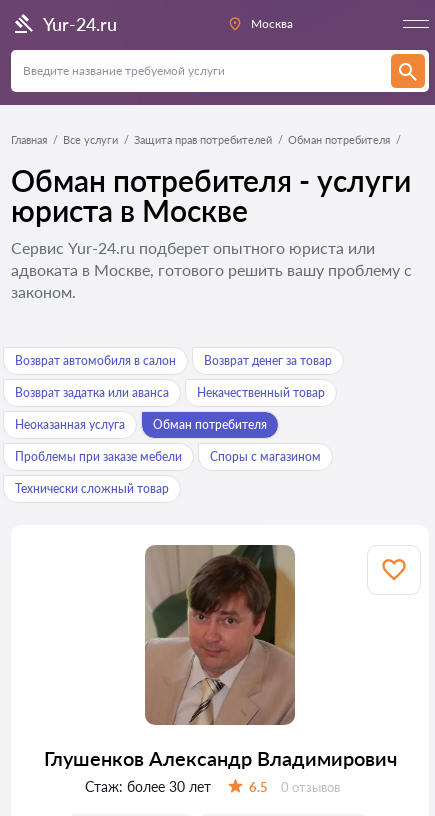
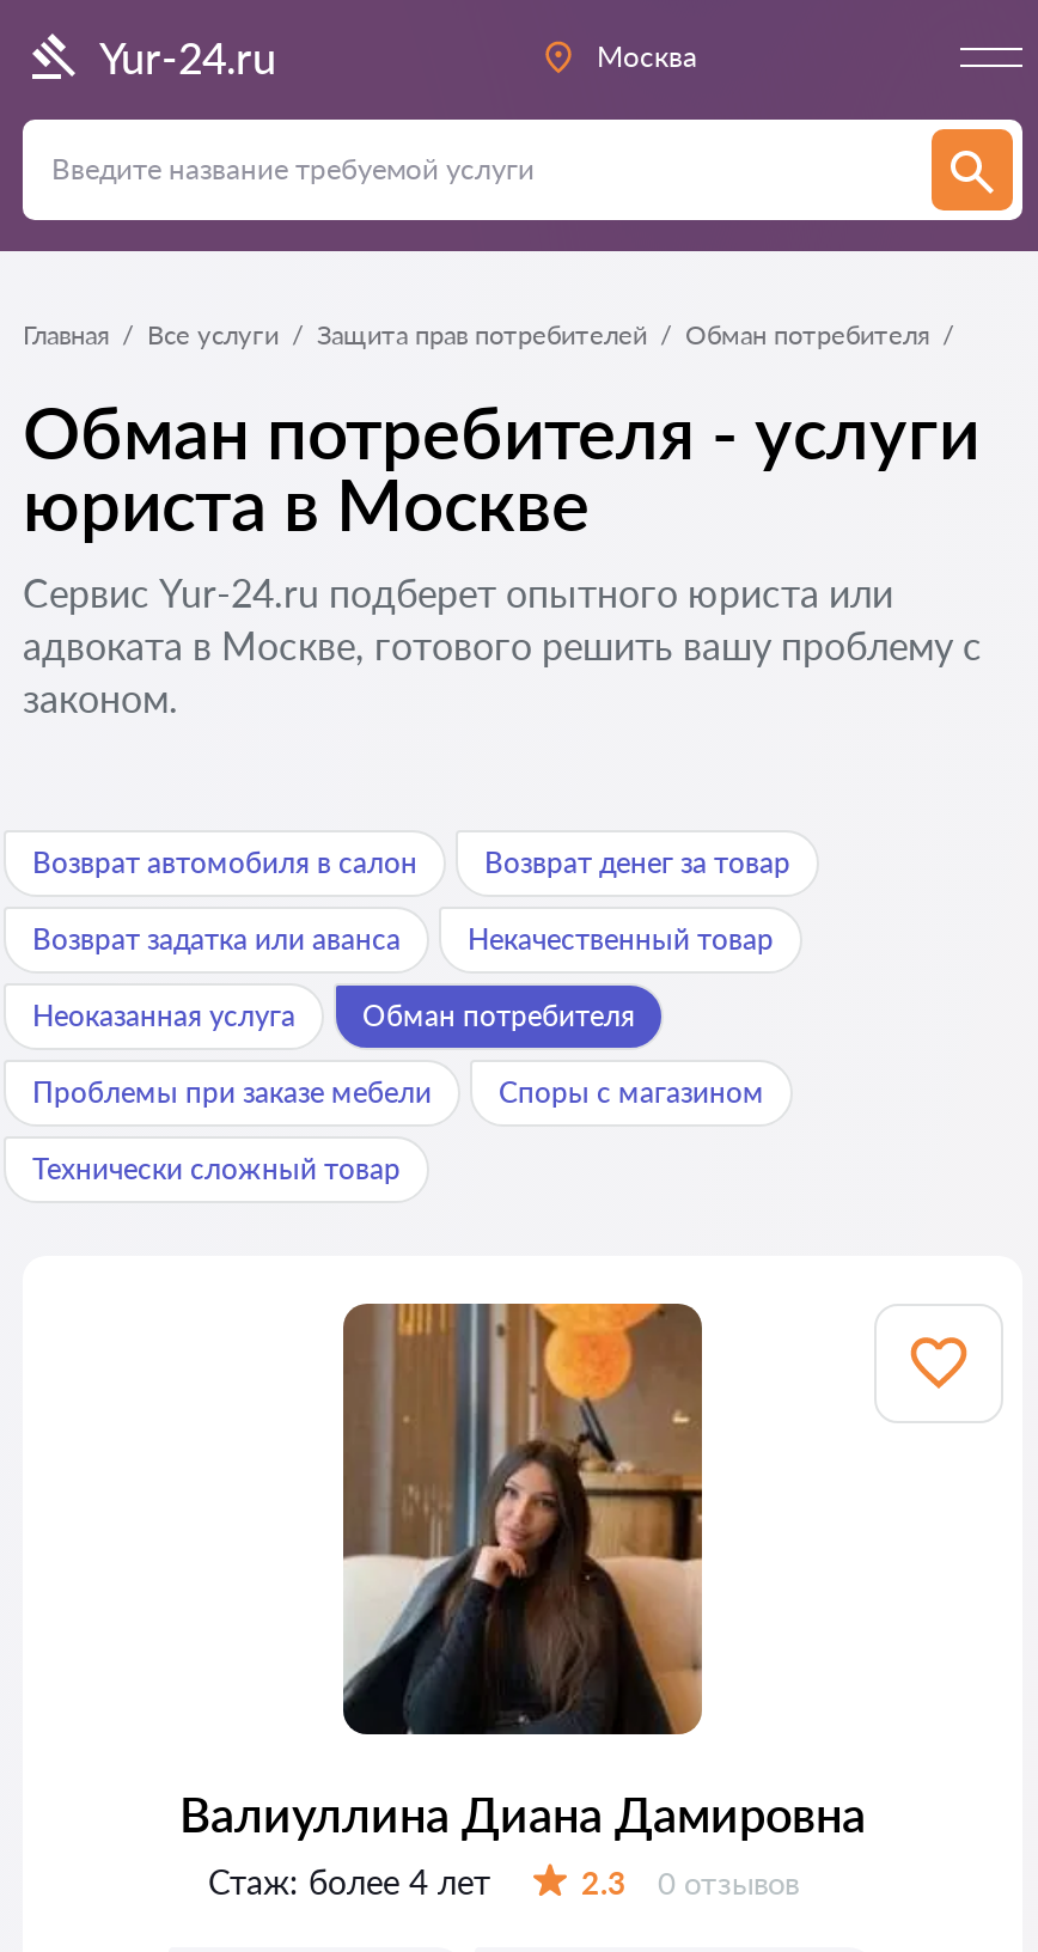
- [image]
- Глушенков Александр Владимирович
- Стаж: более 30 лет
+ [image]
+ Валиуллина Диана Дамировна
+ Стаж: более 4 лет

- 6.5
+ 2.3
